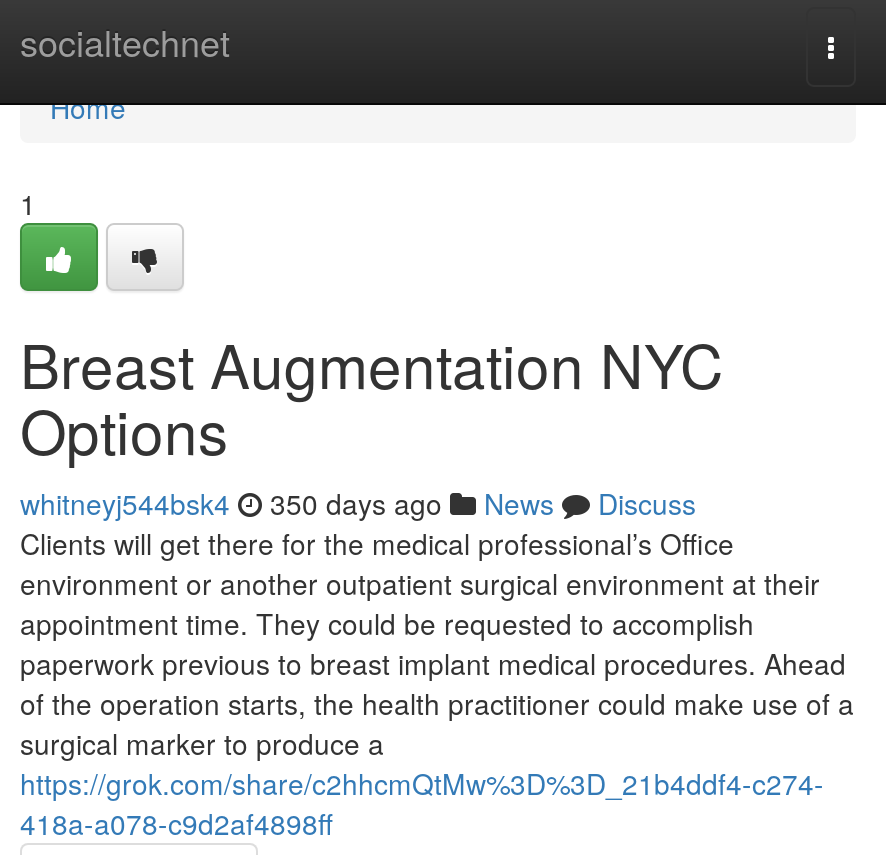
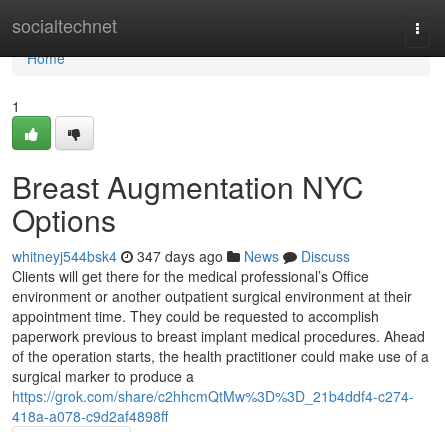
- whitneyj544bsk4 350 days ago News Discuss
+ whitneyj544bsk4 347 days ago News Discuss
